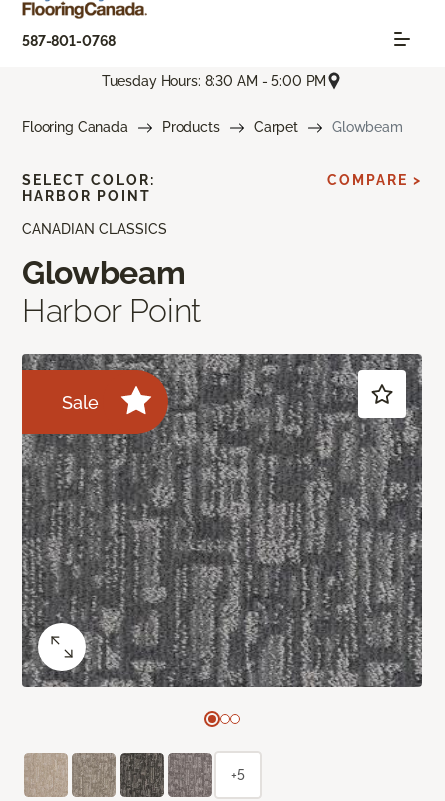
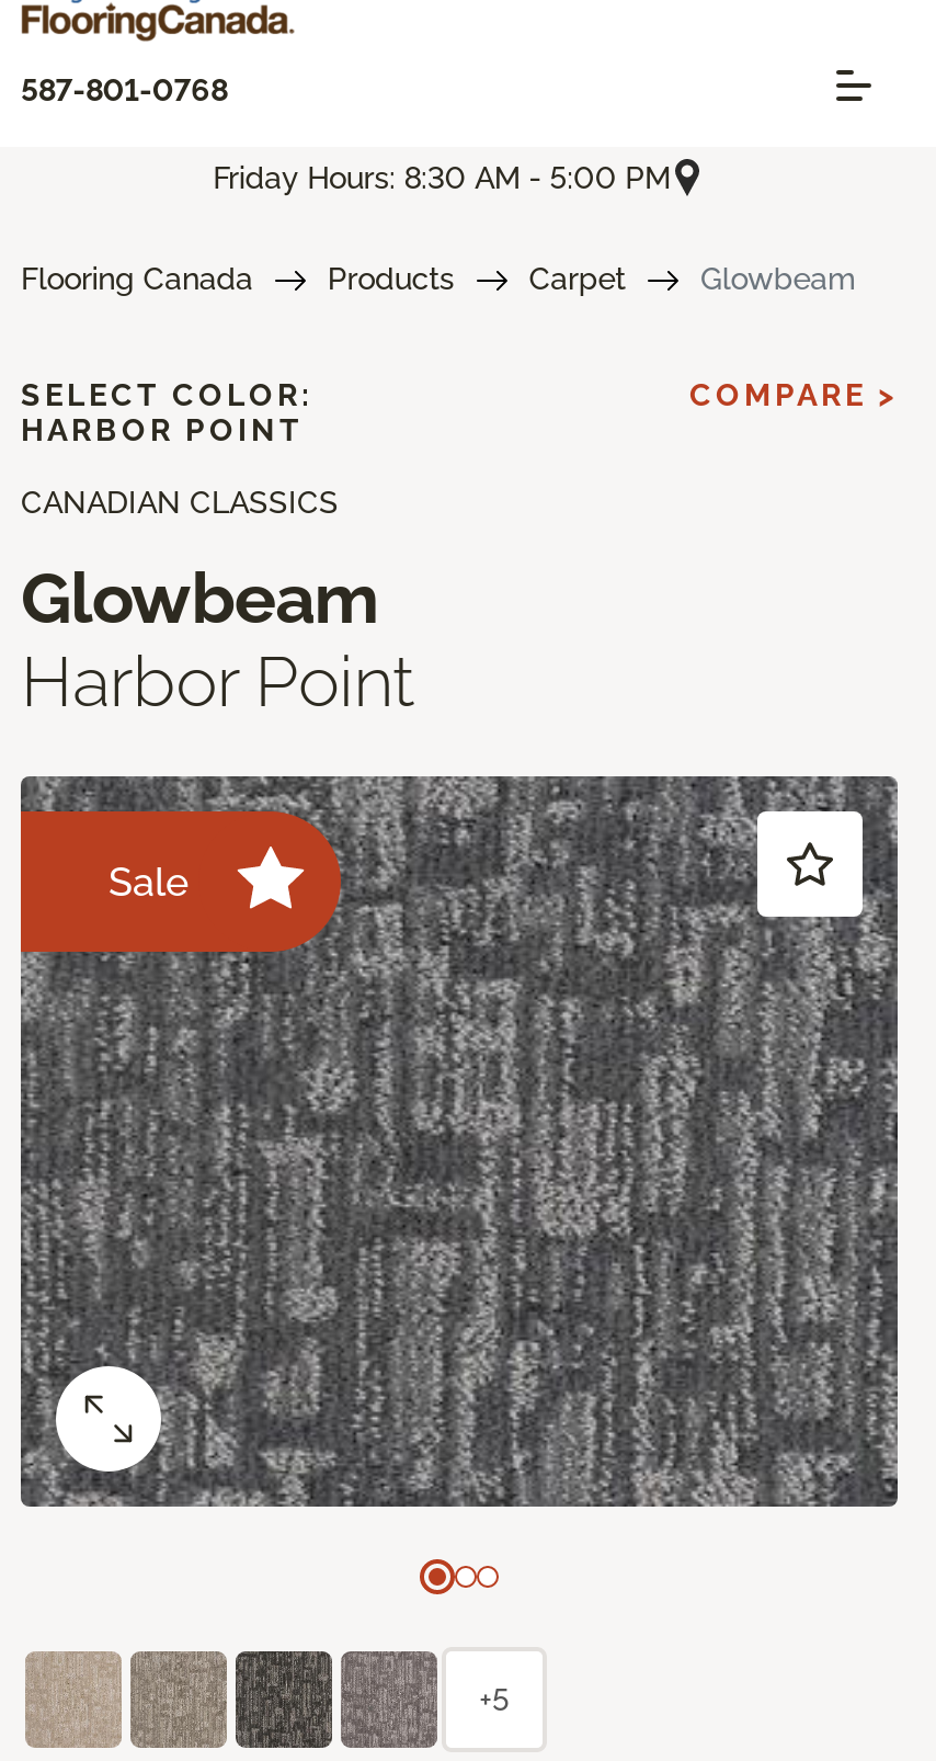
- Tuesday Hours: 8:30 AM - 5:00 PM
+ Friday Hours: 8:30 AM - 5:00 PM
